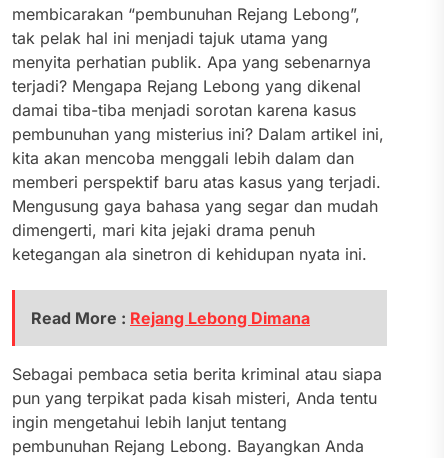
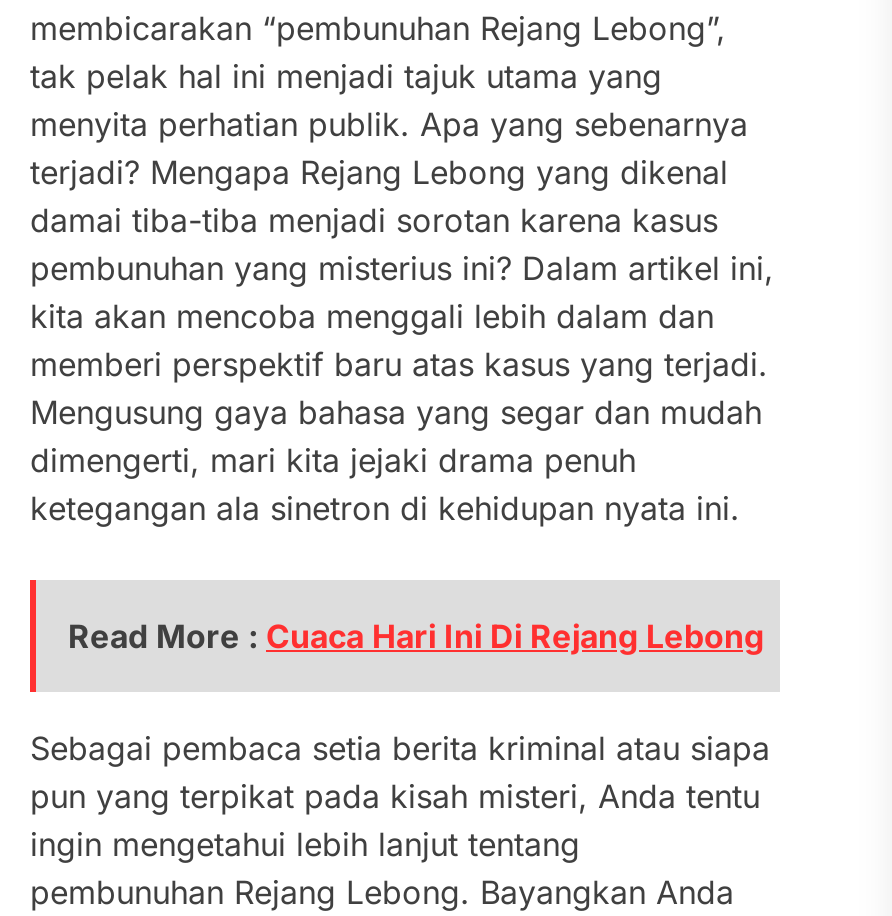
- Read More : Rejang Lebong Dimana
+ Read More : Cuaca Hari Ini Di Rejang Lebong
